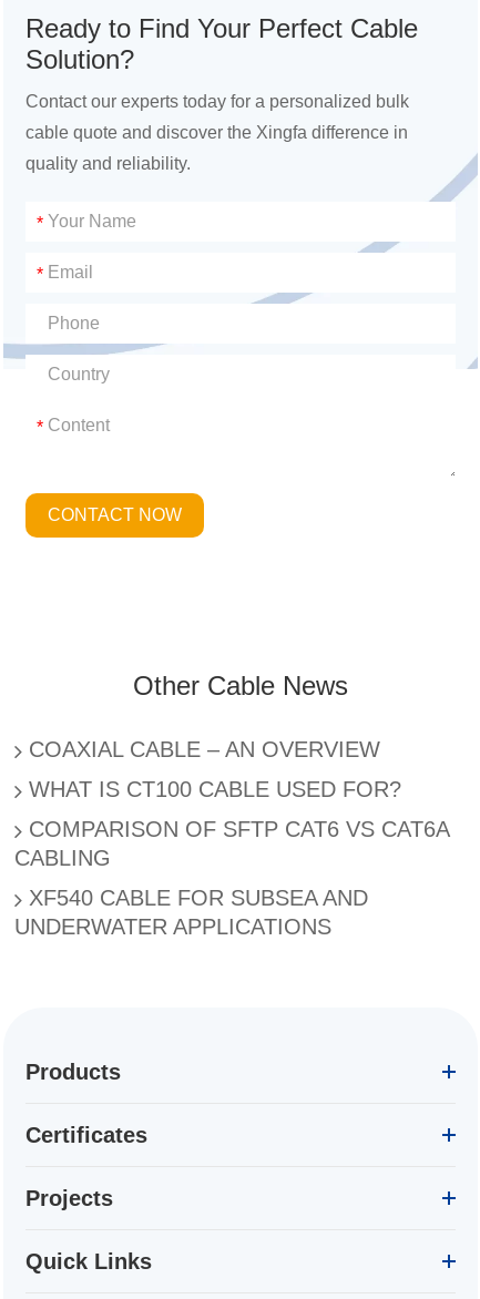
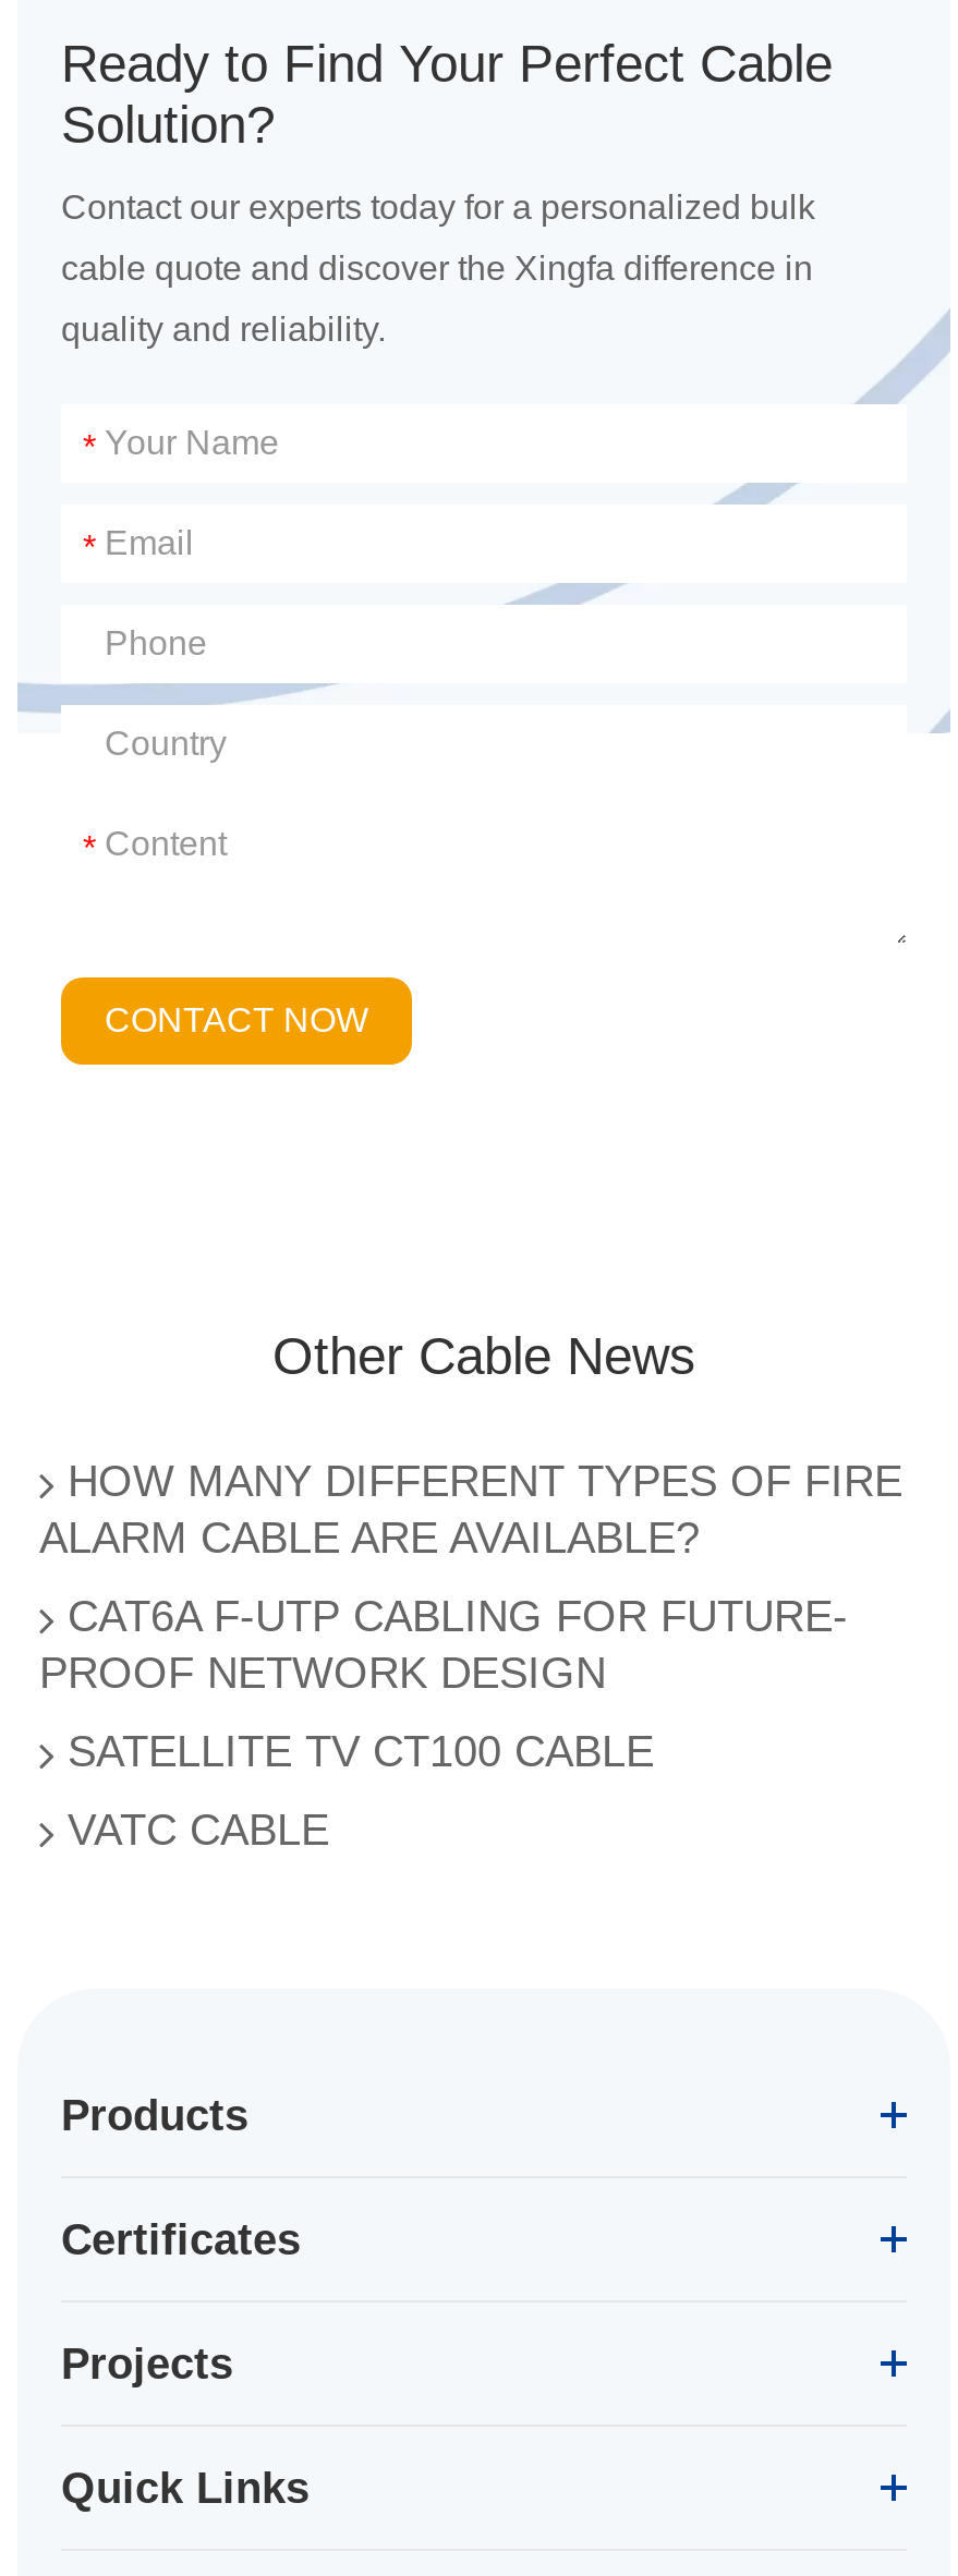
- COAXIAL CABLE – AN OVERVIEW
+ HOW MANY DIFFERENT TYPES OF FIRE
+ ALARM CABLE ARE AVAILABLE?

- WHAT IS CT100 CABLE USED FOR?
+ CAT6A F-UTP CABLING FOR FUTURE-
+ PROOF NETWORK DESIGN

- COMPARISON OF SFTP CAT6 VS CAT6A
- CABLING
+ SATELLITE TV CT100 CABLE

- XF540 CABLE FOR SUBSEA AND
- UNDERWATER APPLICATIONS
+ VATC CABLE
